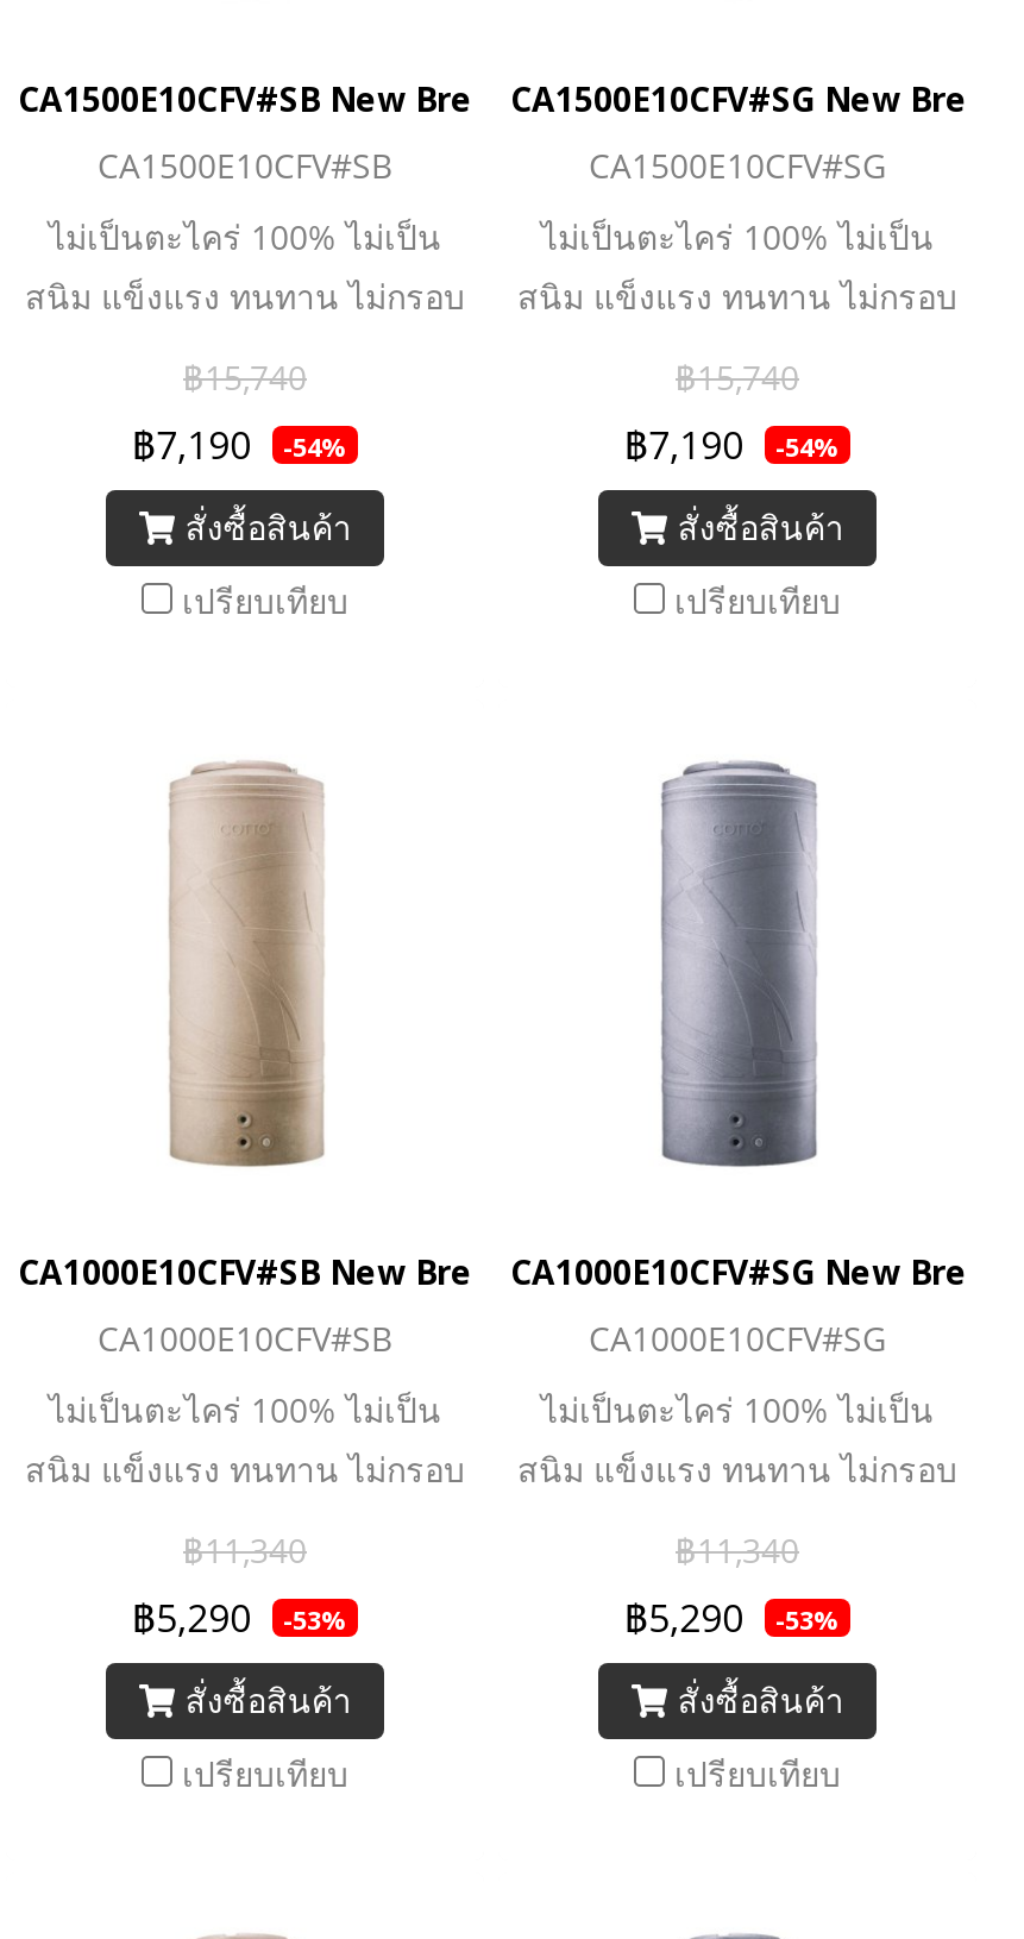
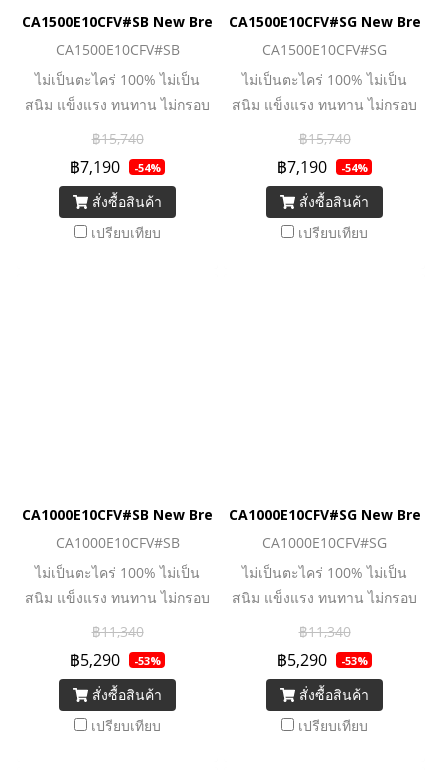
- [image]

- [image]
